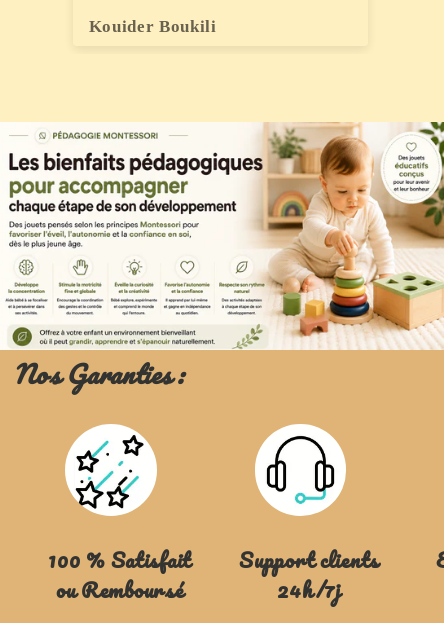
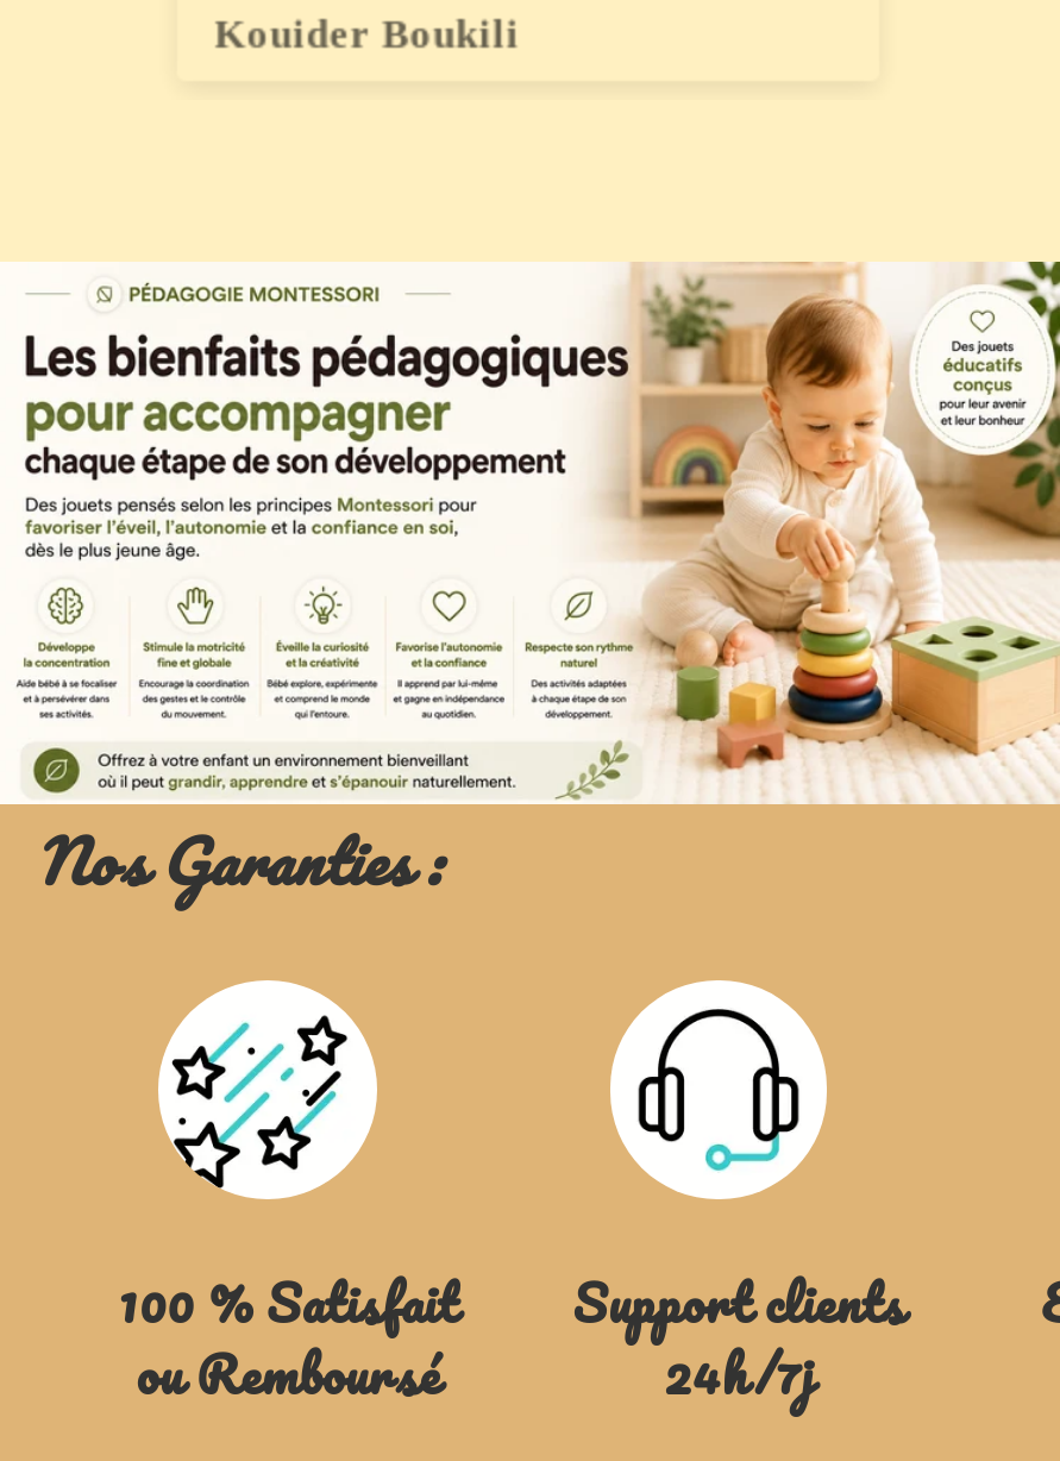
- [image]
+ [image]
